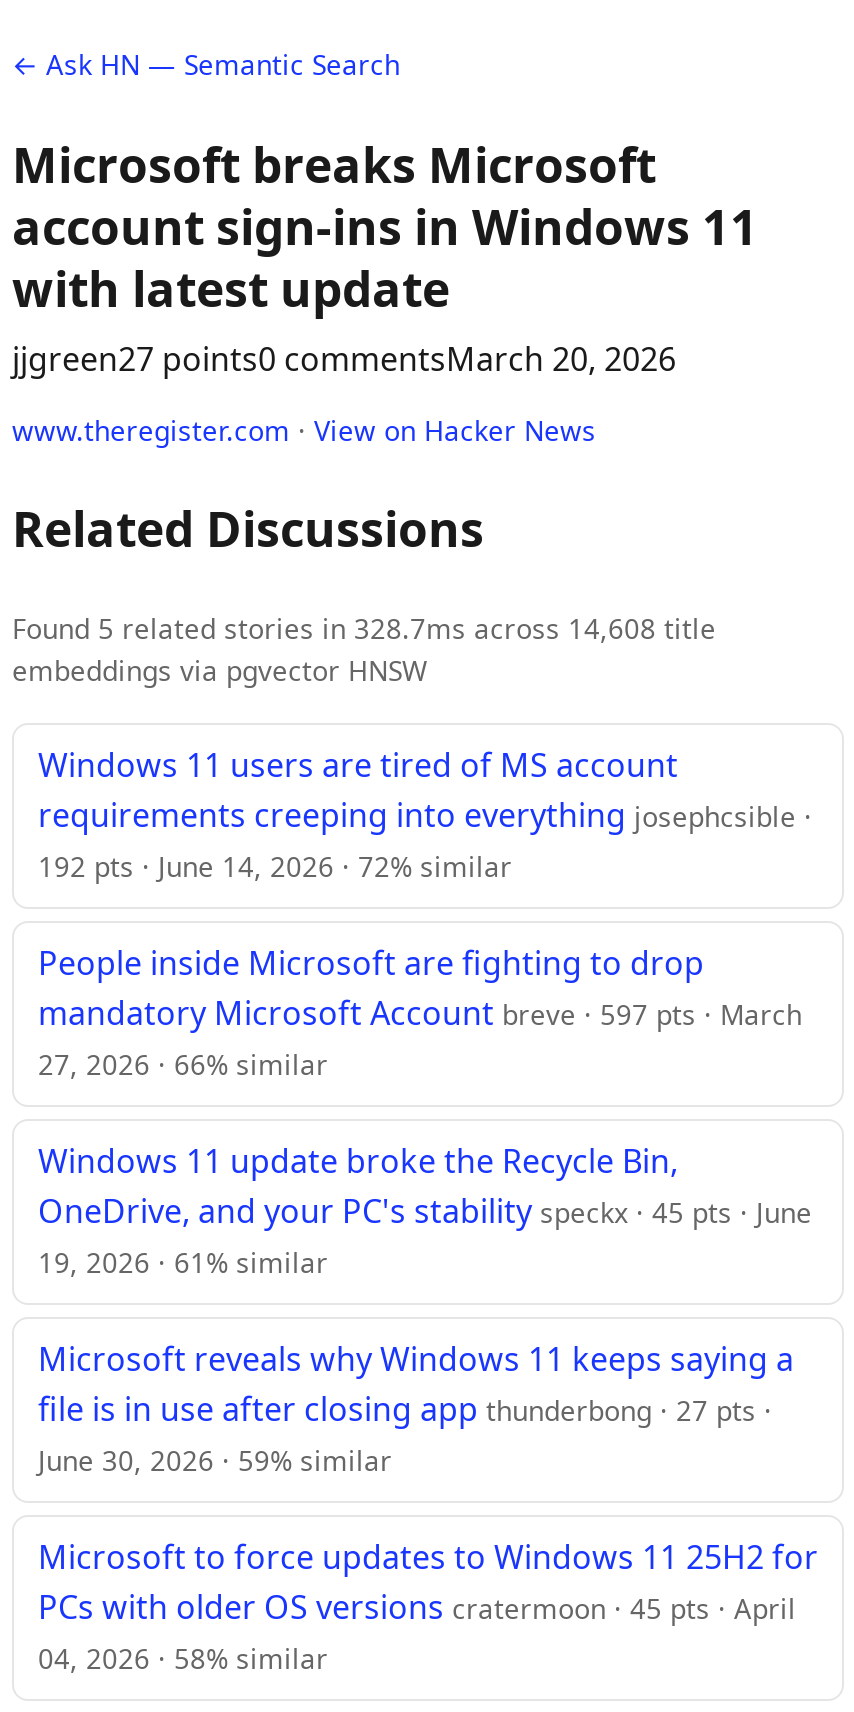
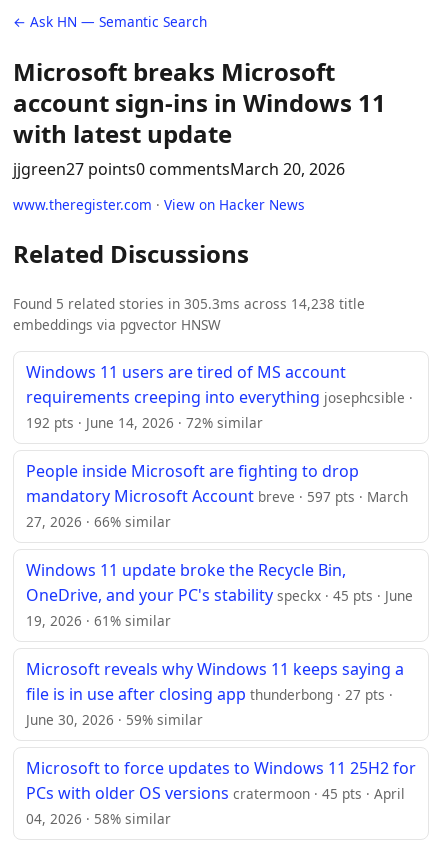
- Found 5 related stories in 328.7ms across 14,608 title
+ Found 5 related stories in 305.3ms across 14,238 title
